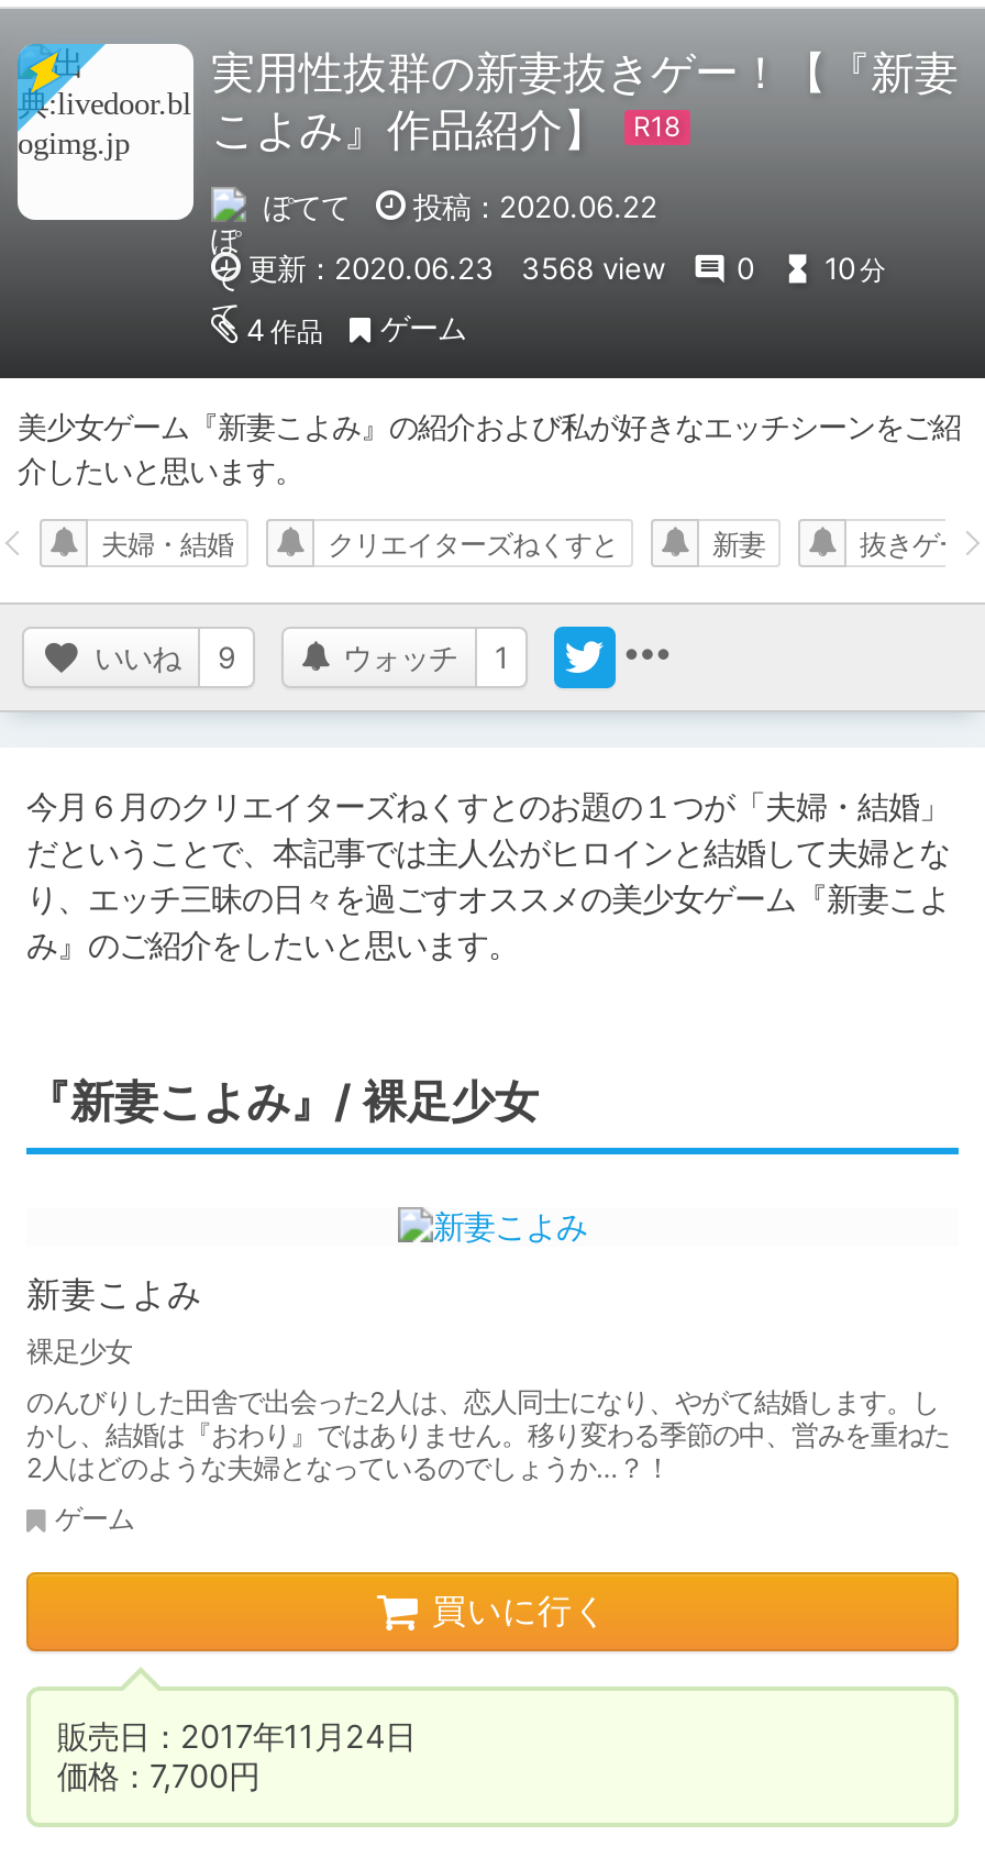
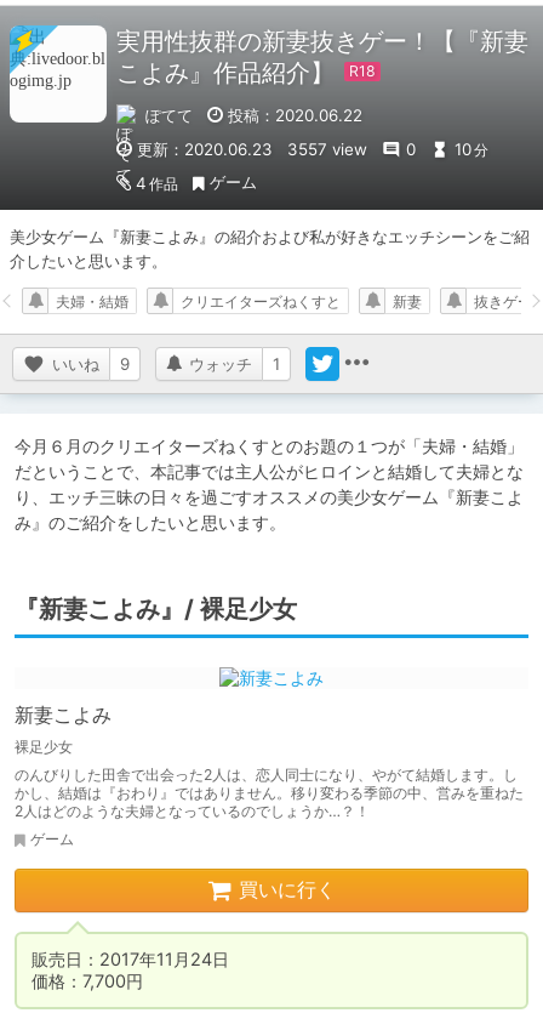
- 更新：2020.06.23 3568 view 0 10 分
+ 更新：2020.06.23 3557 view 0 10 分
